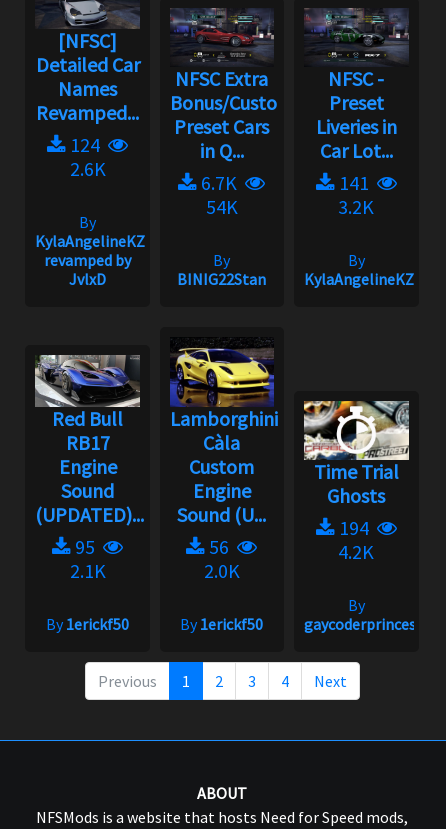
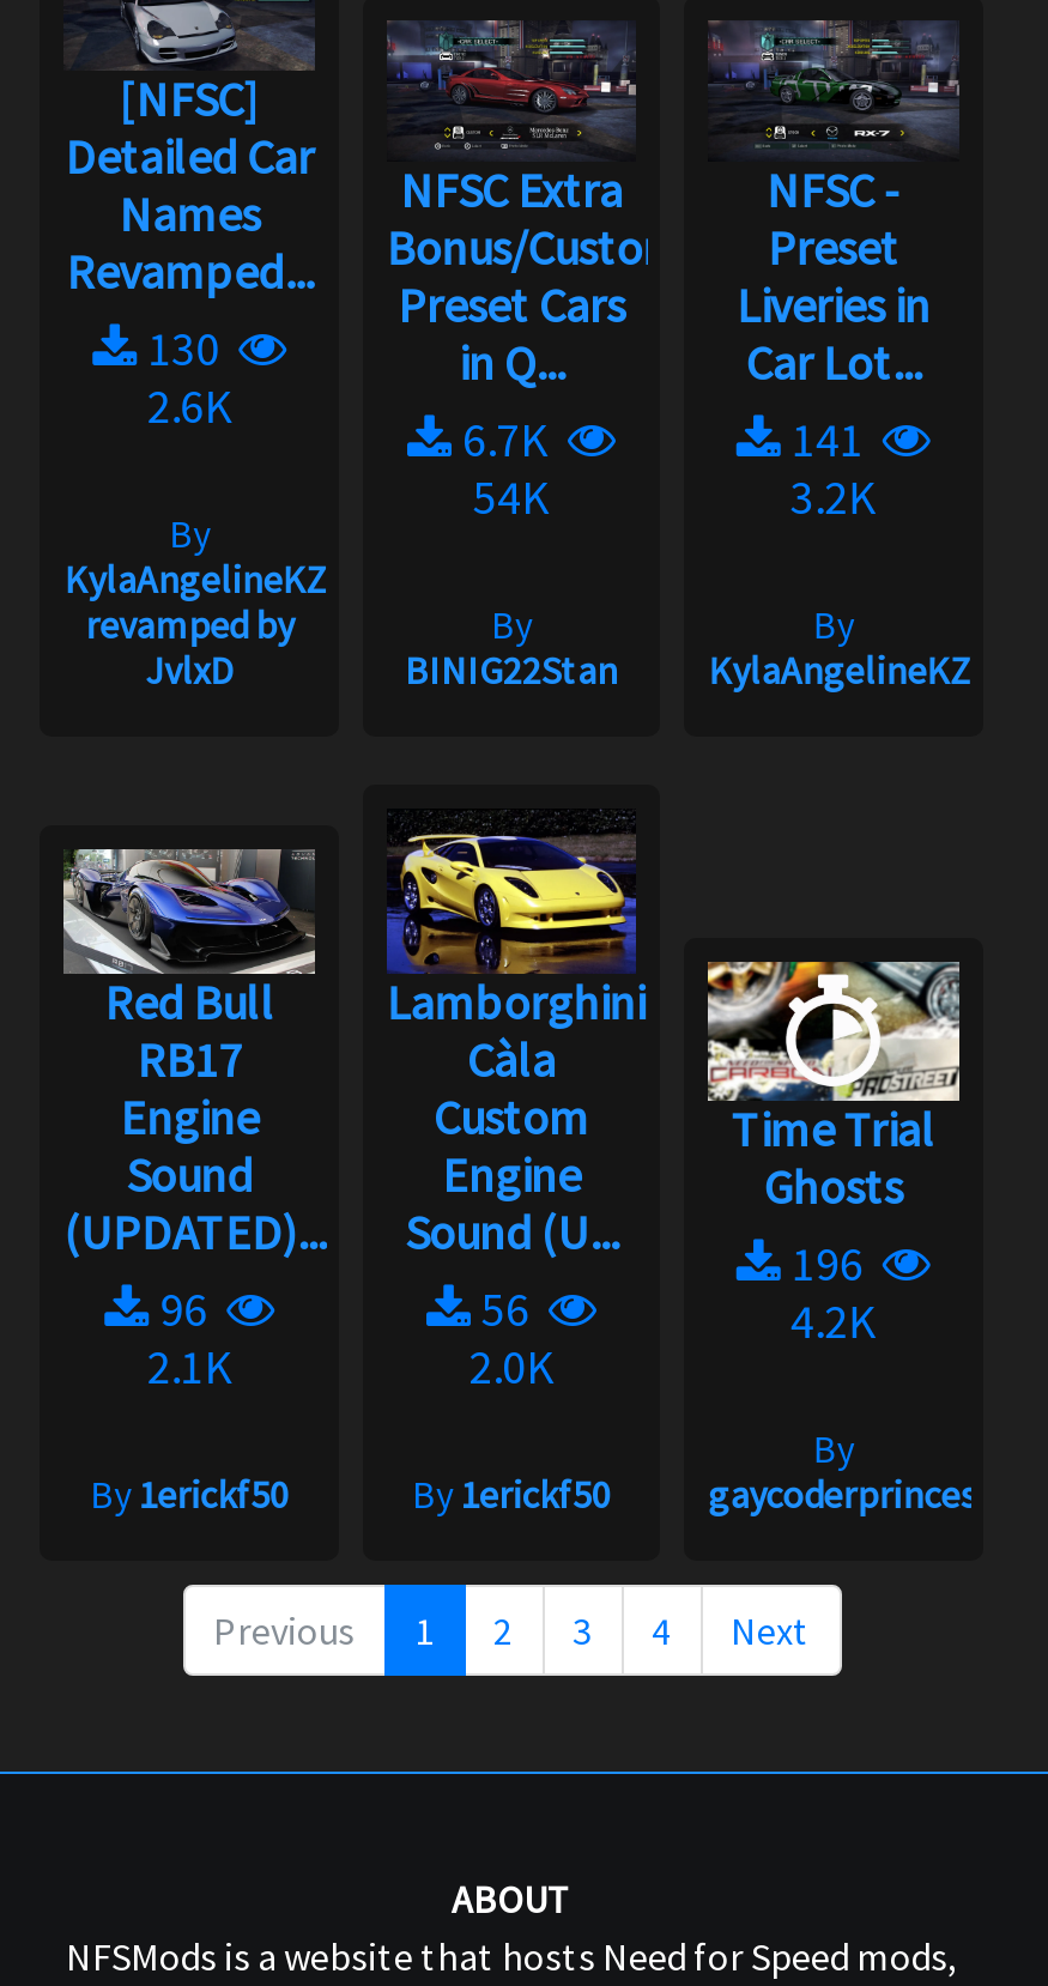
- 124
+ 130

- 194
+ 196

- 95
+ 96
